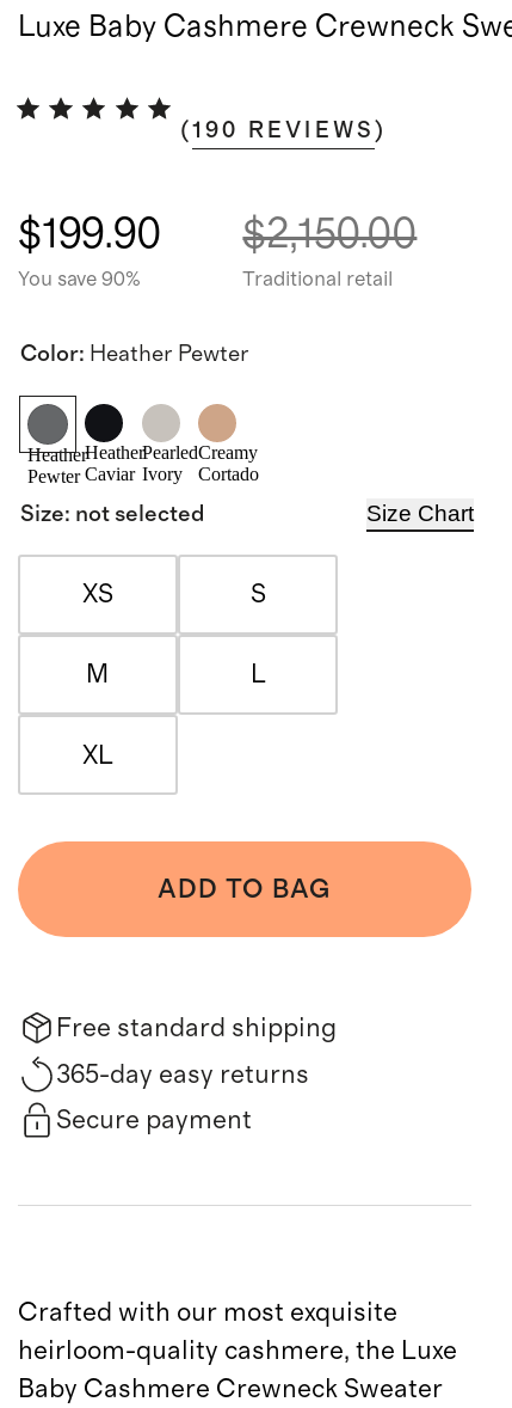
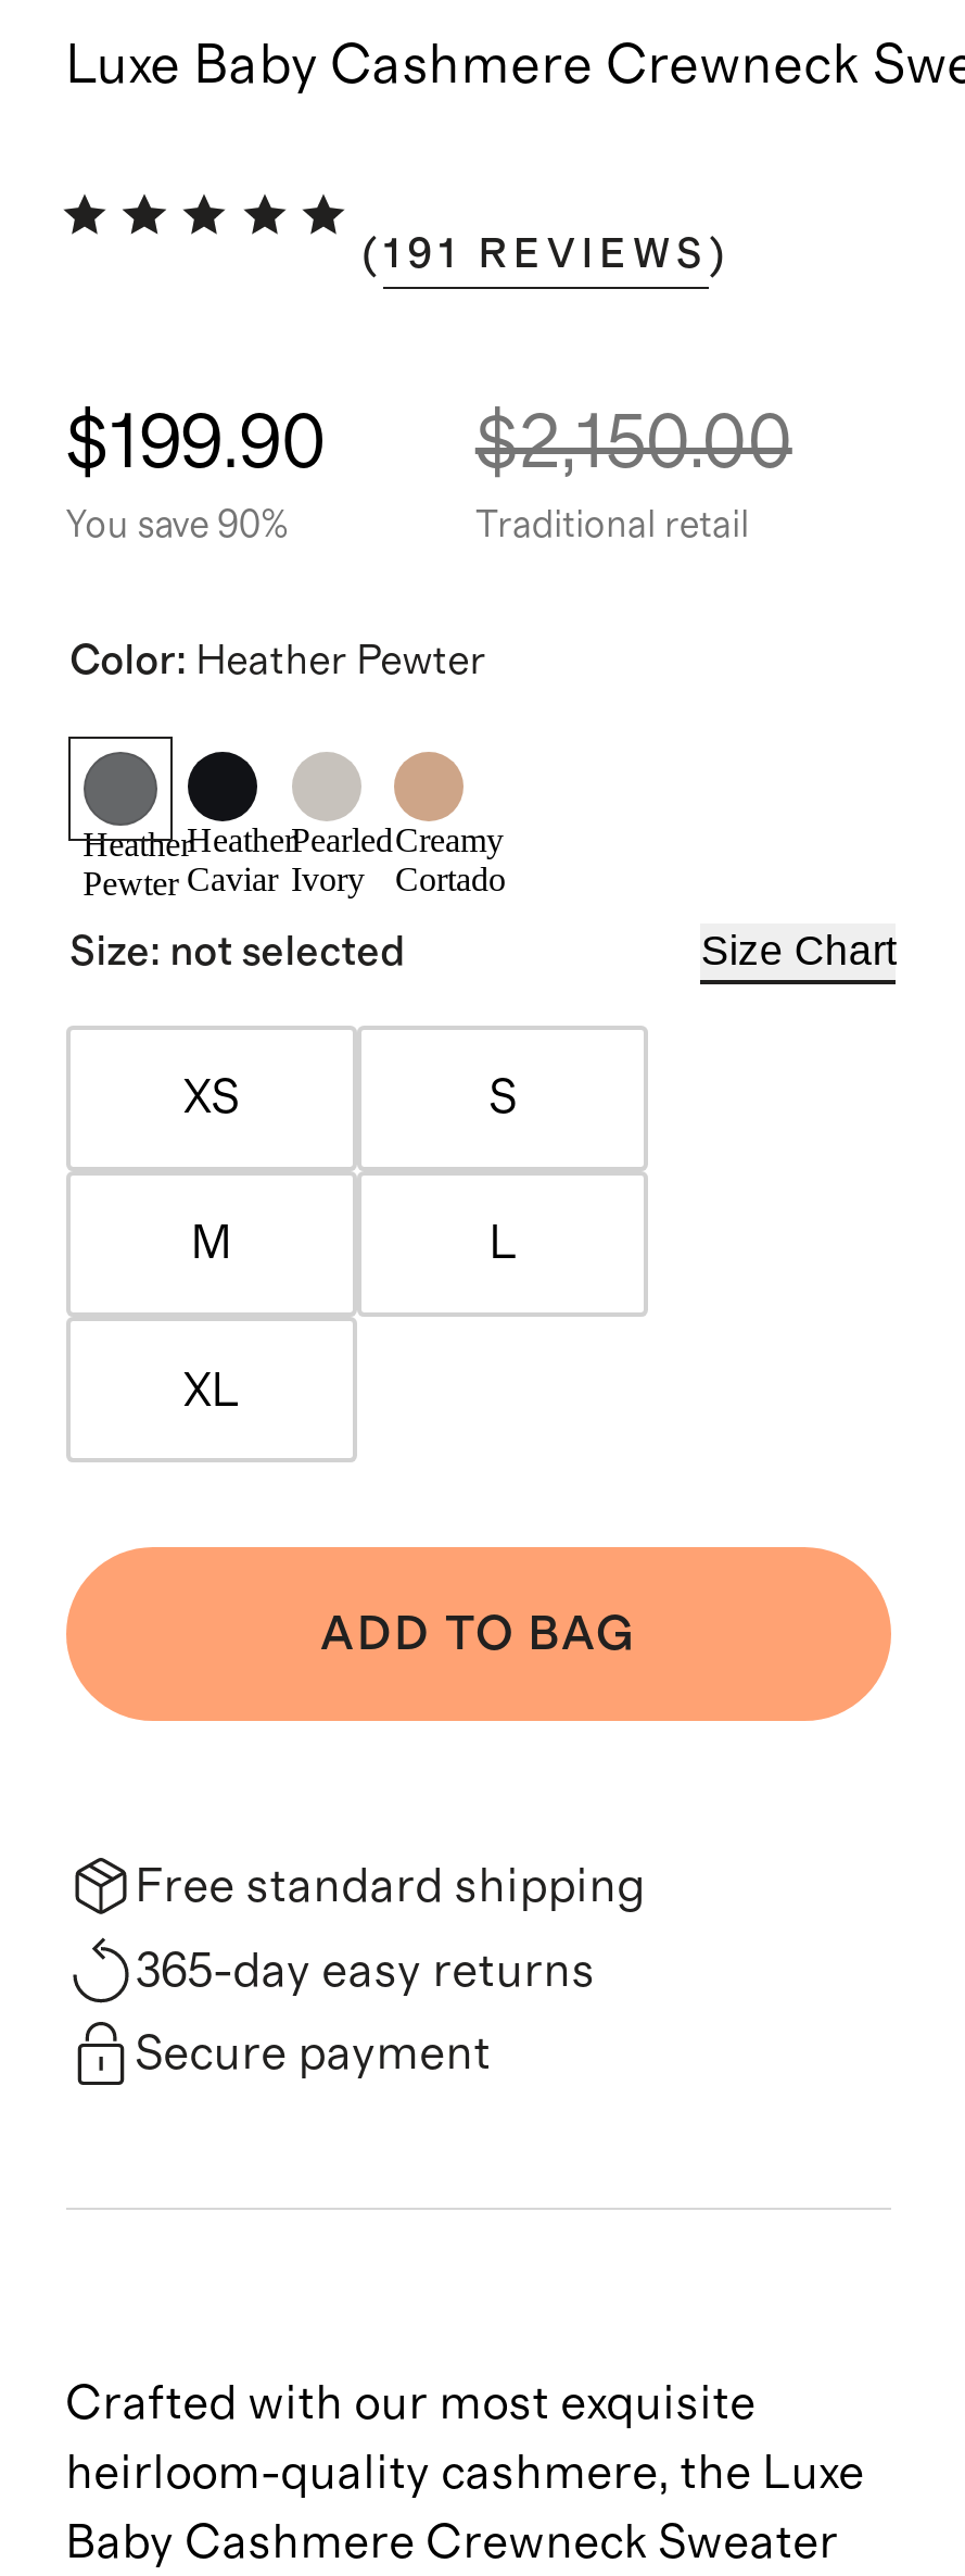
- (190 REVIEWS)
+ (191 REVIEWS)
